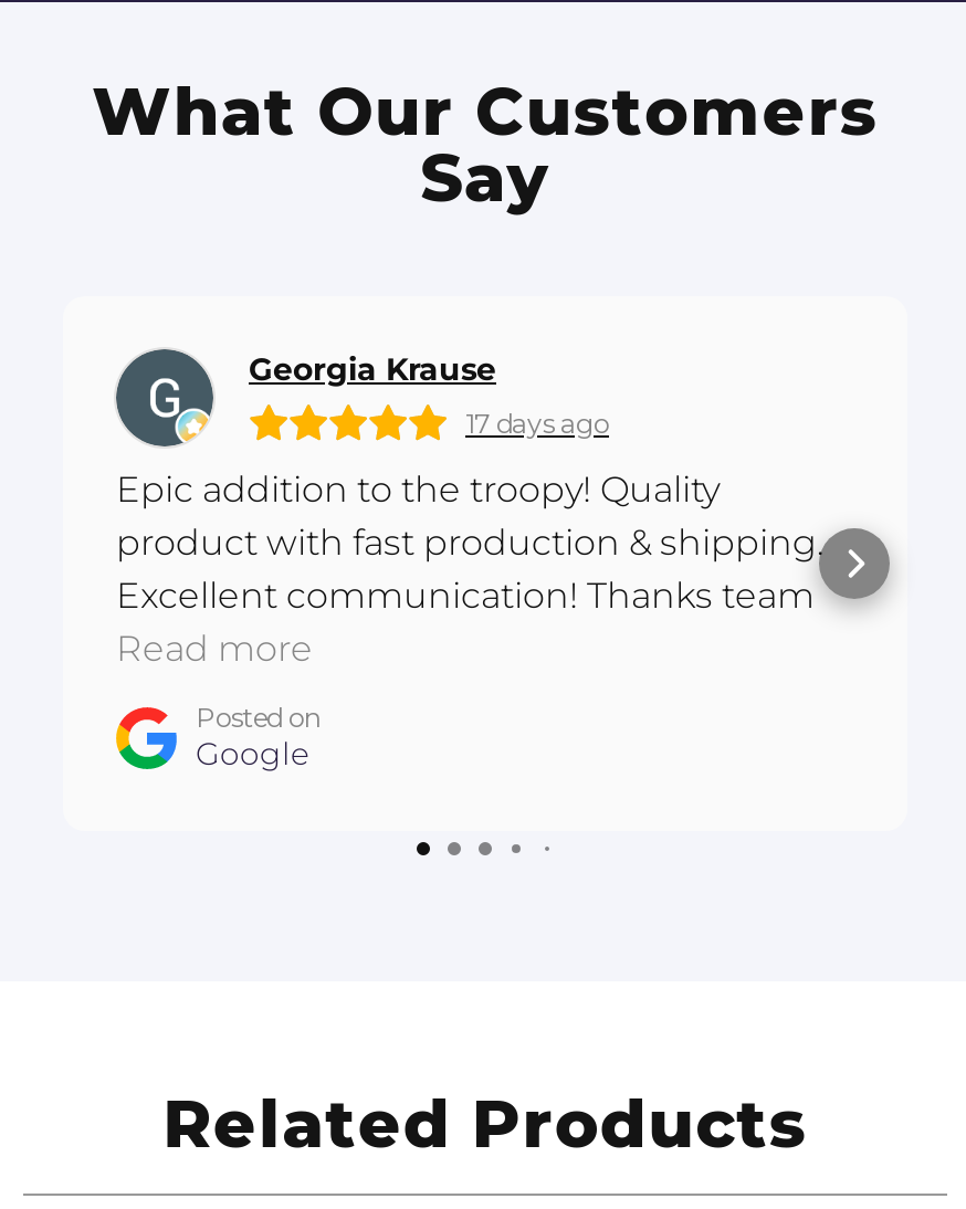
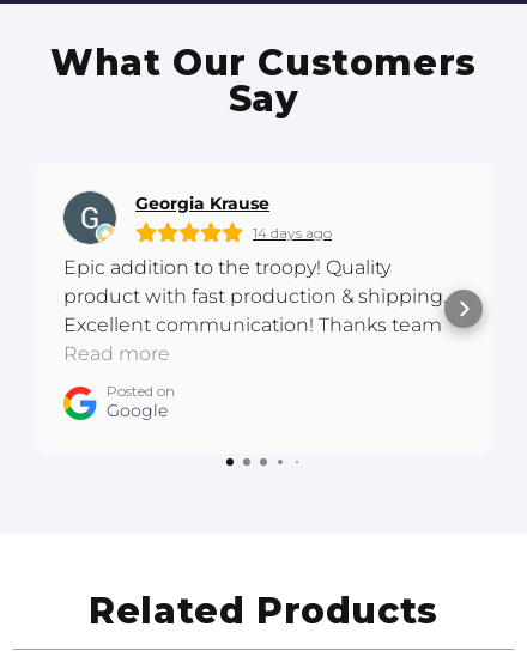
- 17 days ago
+ 14 days ago
